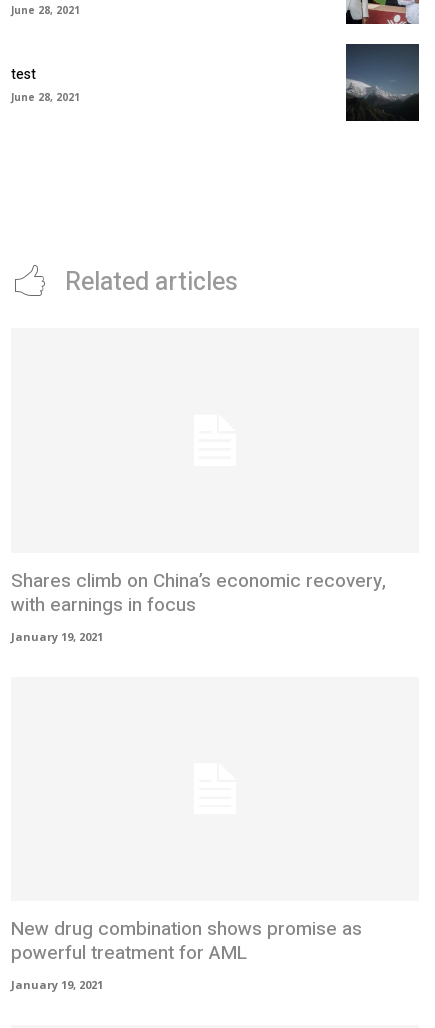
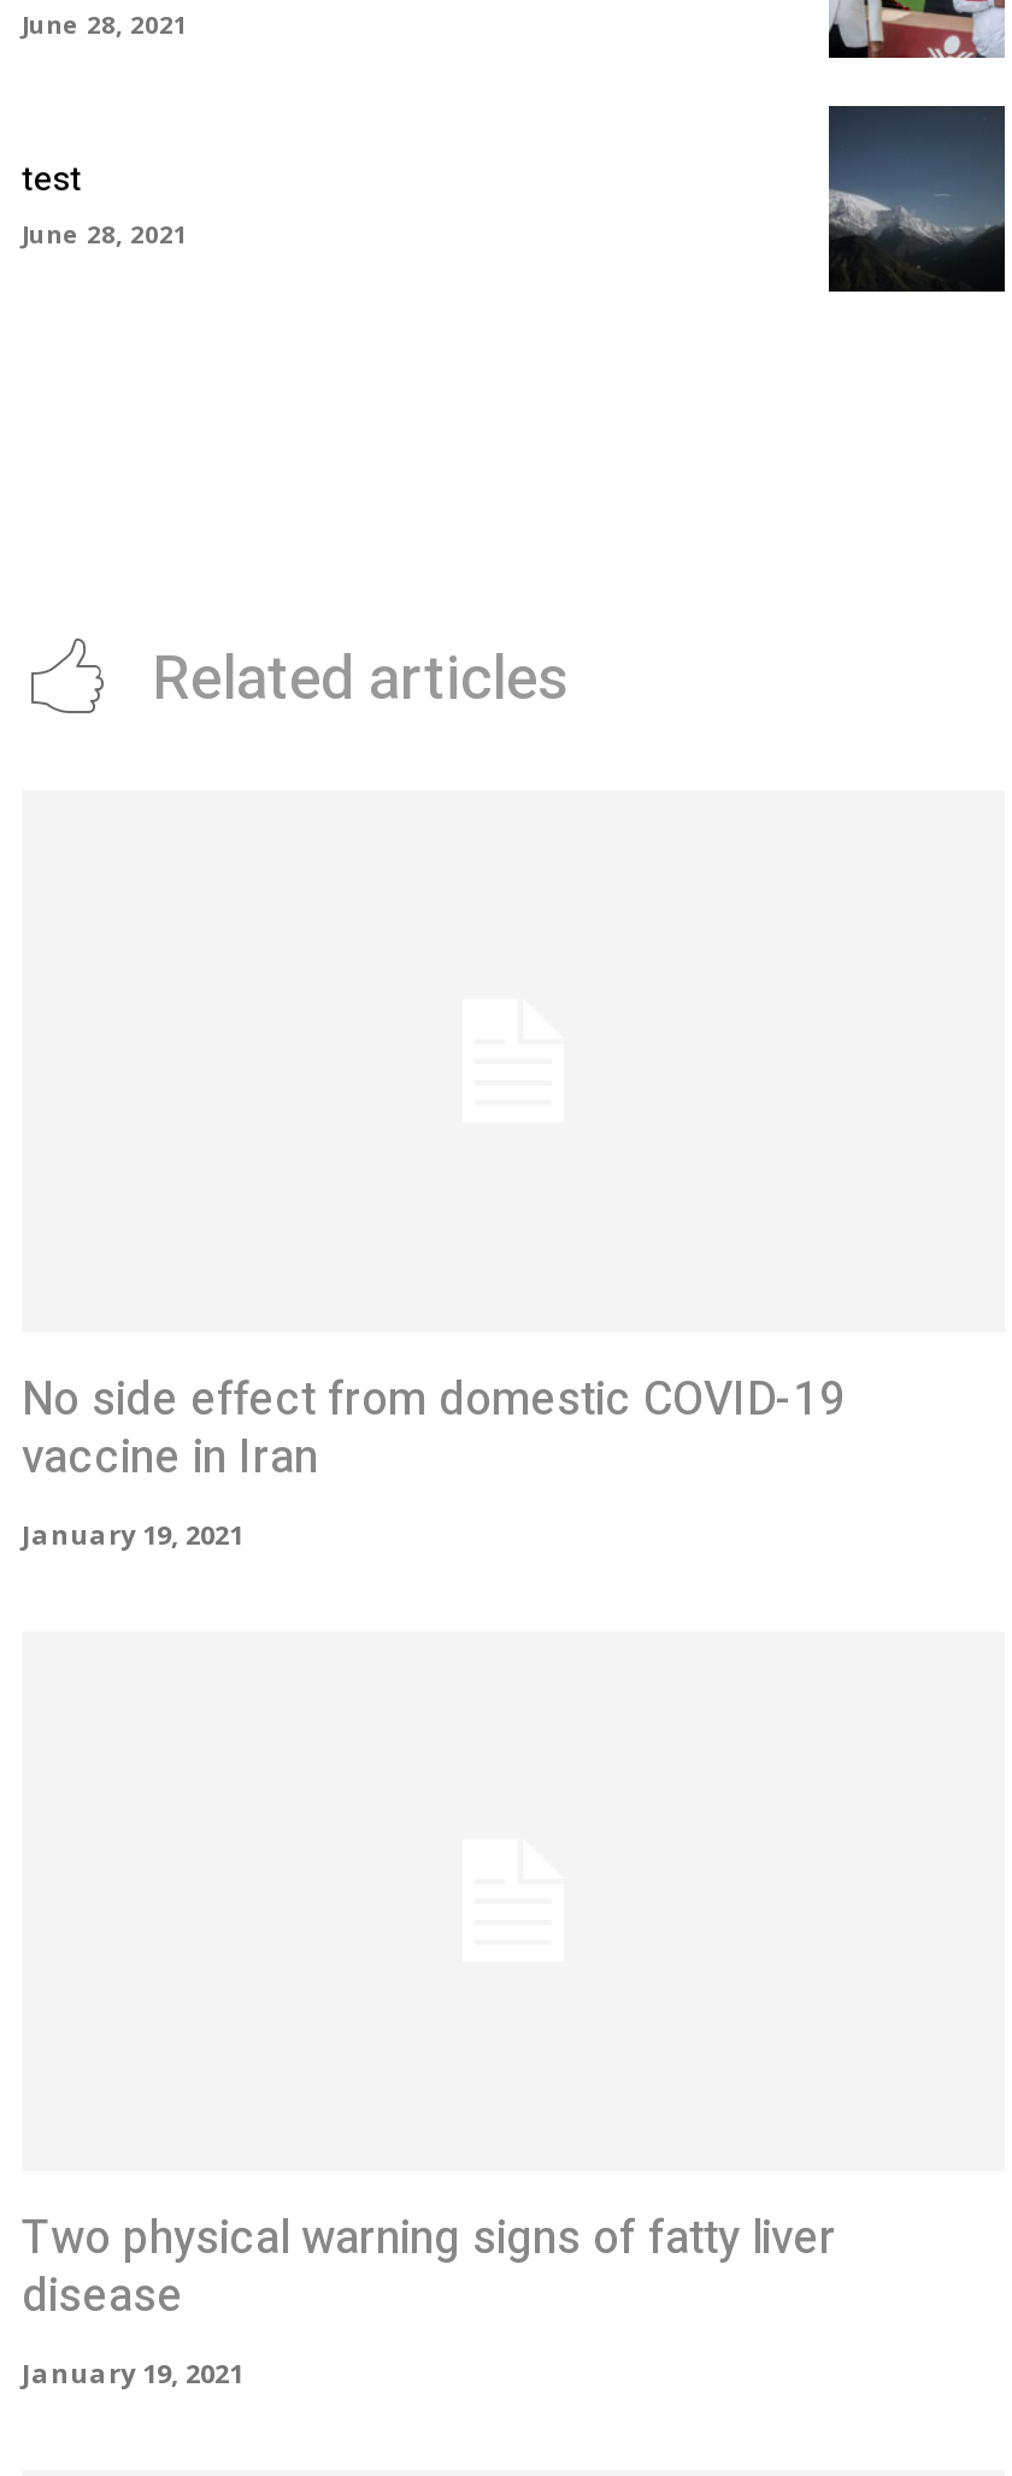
- Shares climb on China’s economic recovery,
- with earnings in focus
+ No side effect from domestic COVID-19
+ vaccine in Iran

- New drug combination shows promise as
- powerful treatment for AML
+ Two physical warning signs of fatty liver
+ disease
